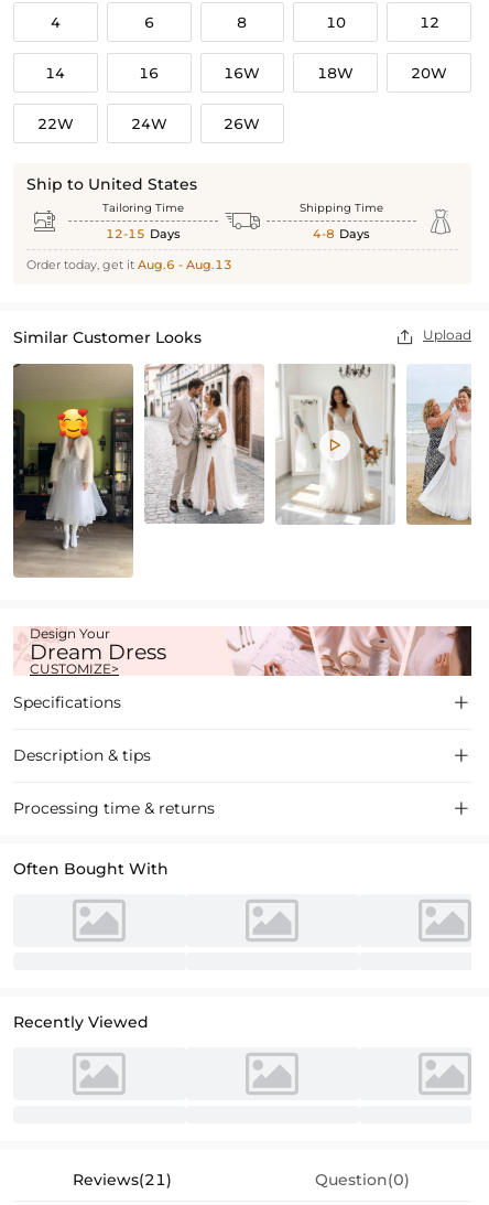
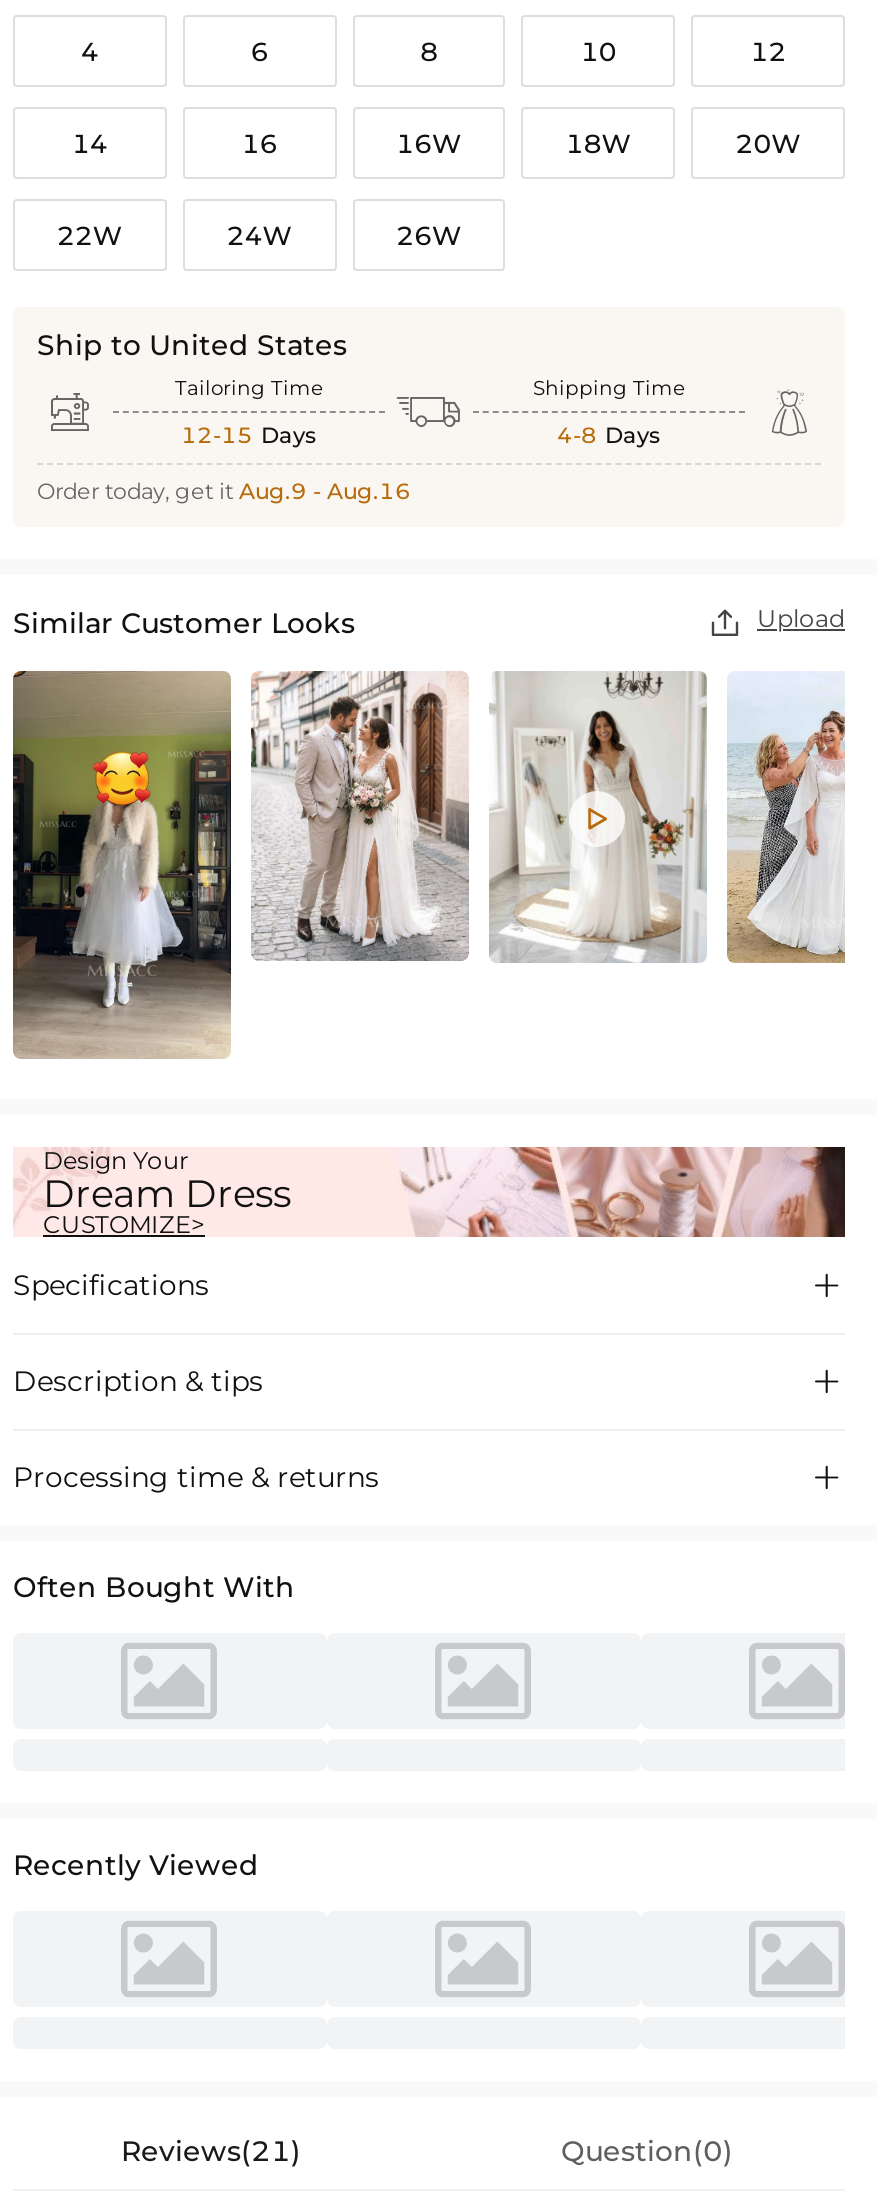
- Order today, get it Aug.6 - Aug.13
+ Order today, get it Aug.9 - Aug.16
